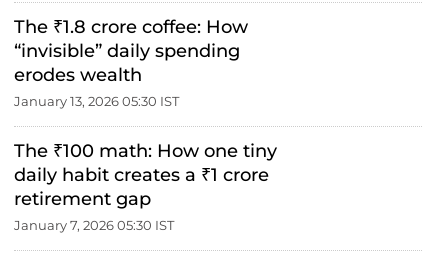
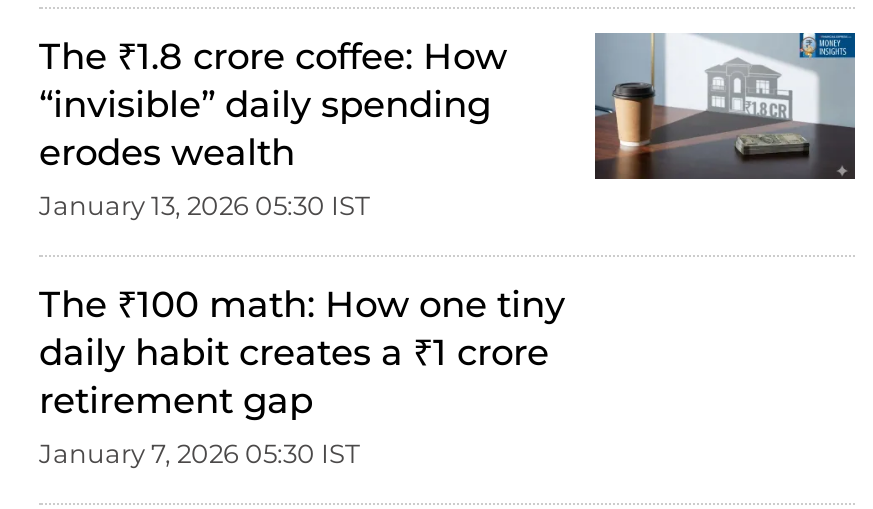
+ [image]
